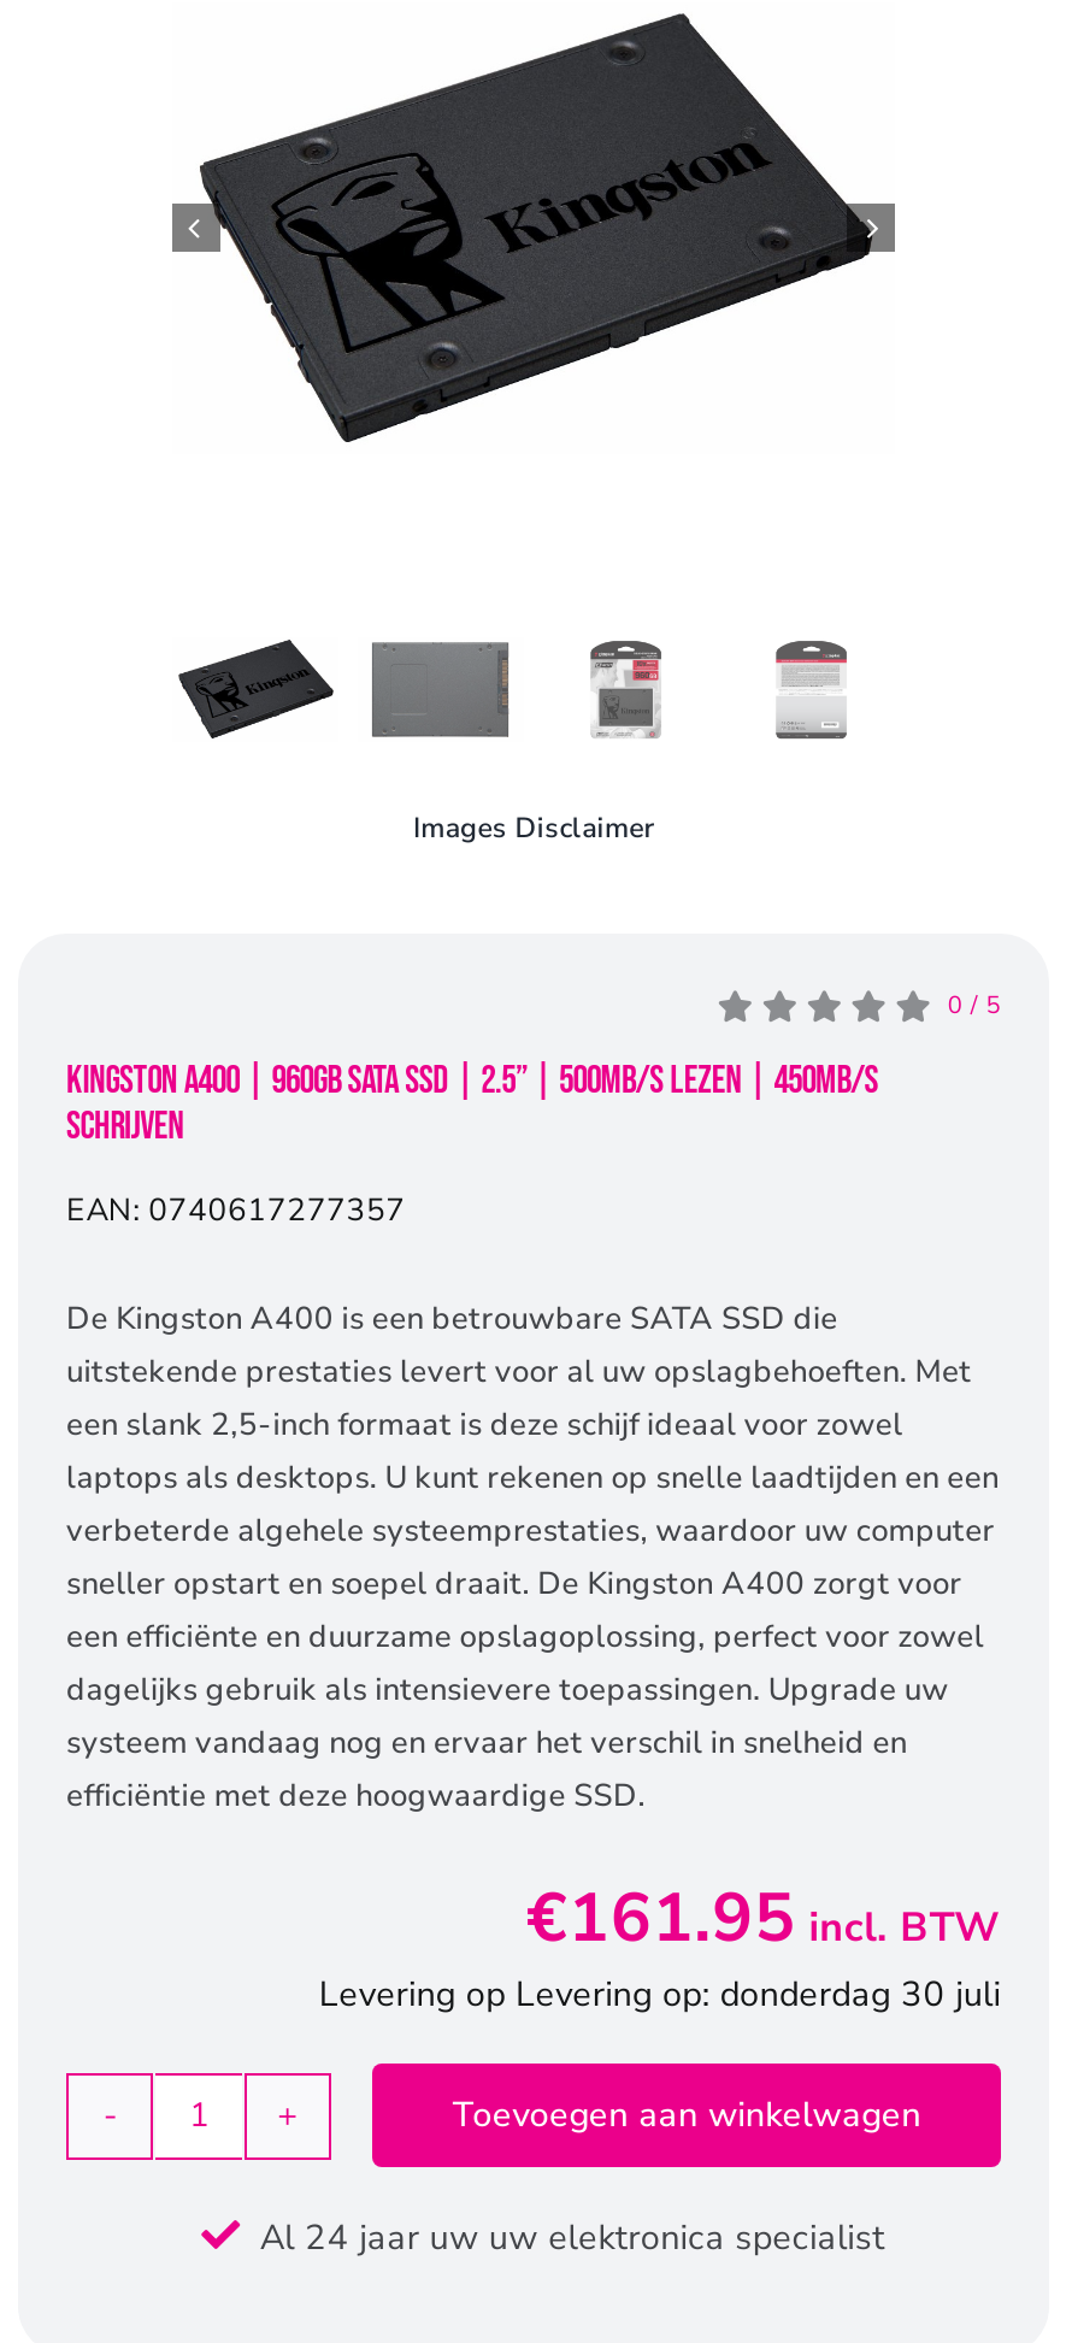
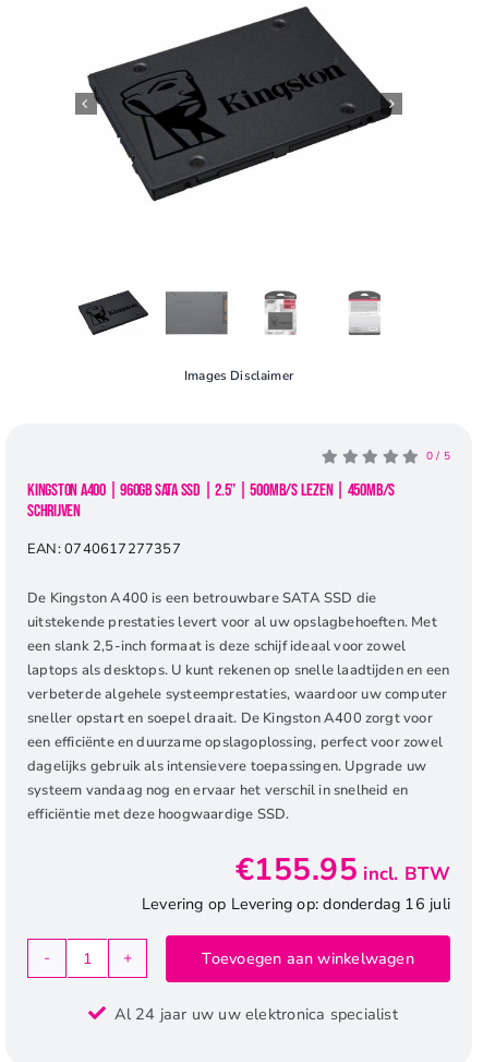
- €161.95 incl. BTW
+ €155.95 incl. BTW

- Levering op Levering op: donderdag 30 juli
+ Levering op Levering op: donderdag 16 juli
